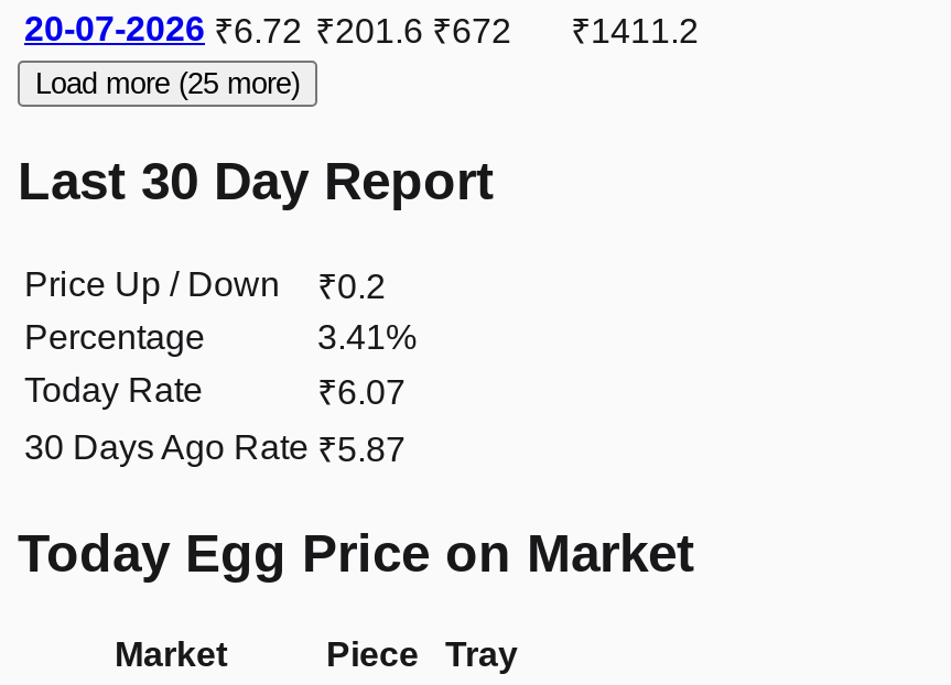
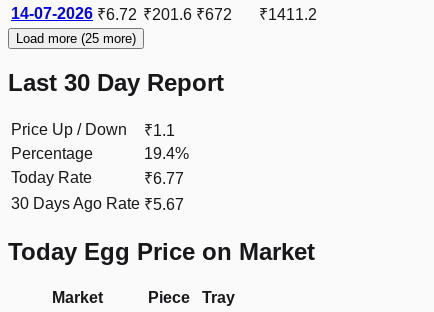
- 20-07-2026 ₹6.72 ₹201.6 ₹672 ₹1411.2
+ 14-07-2026 ₹6.72 ₹201.6 ₹672 ₹1411.2

- Price Up / Down ₹0.2
+ Price Up / Down ₹1.1

- 3.41%
+ 19.4%

- ₹6.07
+ ₹6.77

- 30 Days Ago Rate ₹5.87
+ 30 Days Ago Rate ₹5.67
